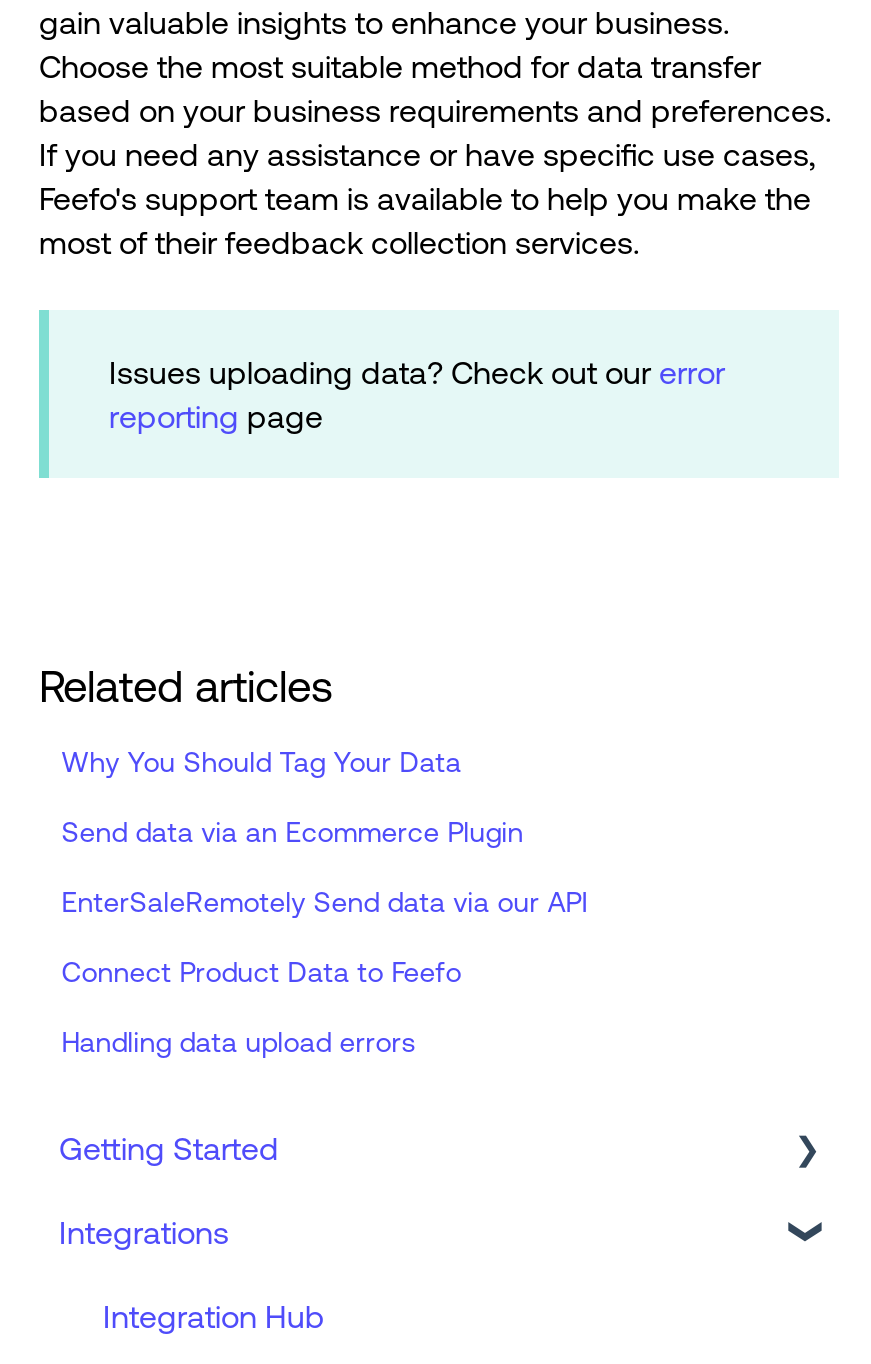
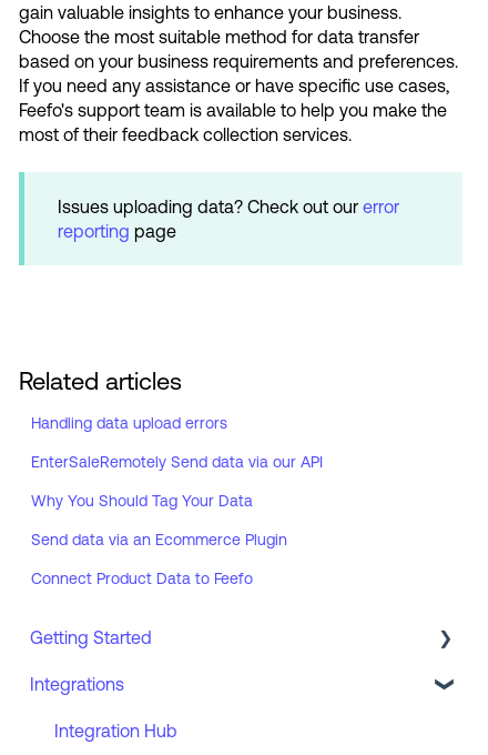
moved down: Why You Should Tag Your Data | Send data via an Ecommerce Plugin

moved up: EnterSaleRemotely Send data via our API

moved down: Connect Product Data to Feefo

moved up: Handling data upload errors
